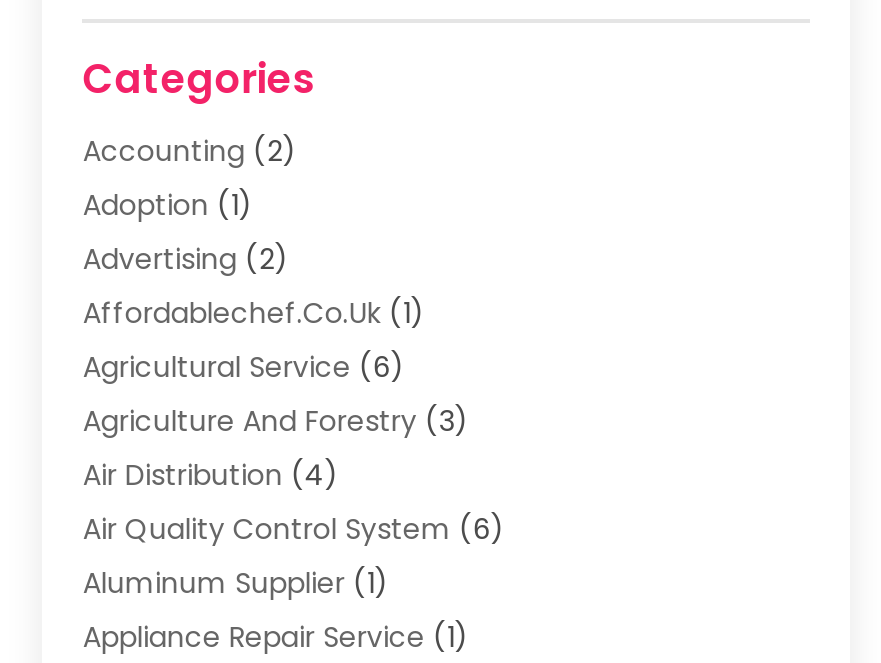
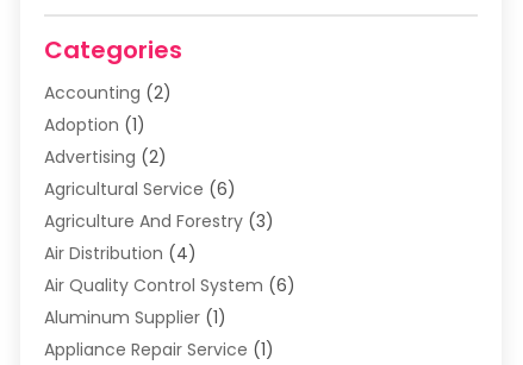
- Affordablechef.co.uk (1)
